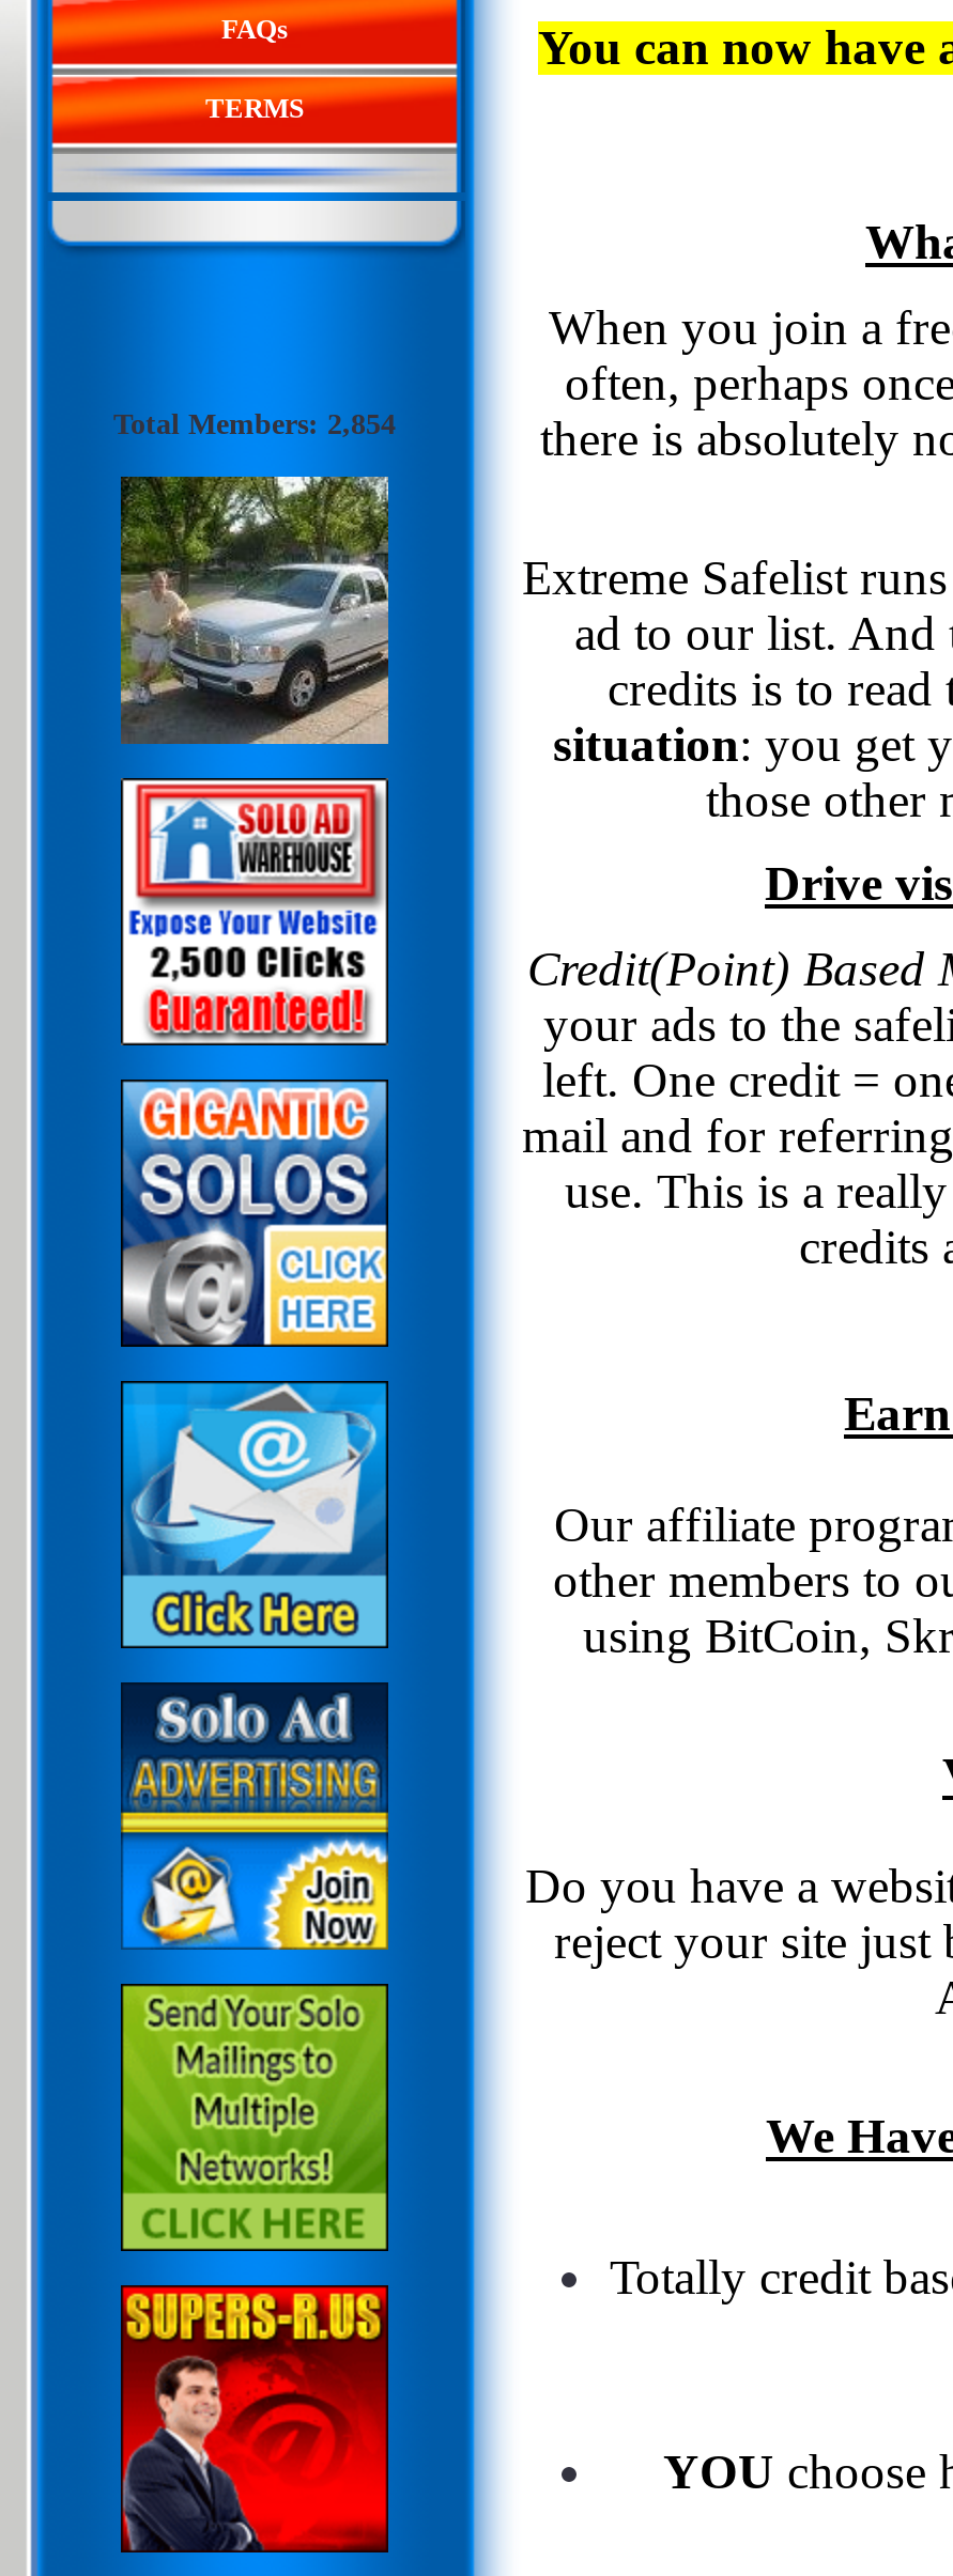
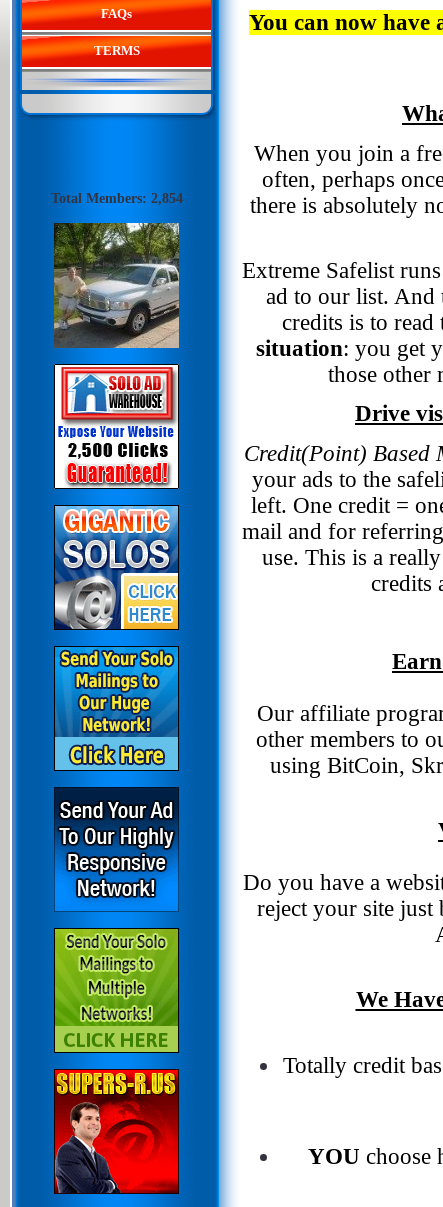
- [image]
+ [image]

- [image]
+ [image]
